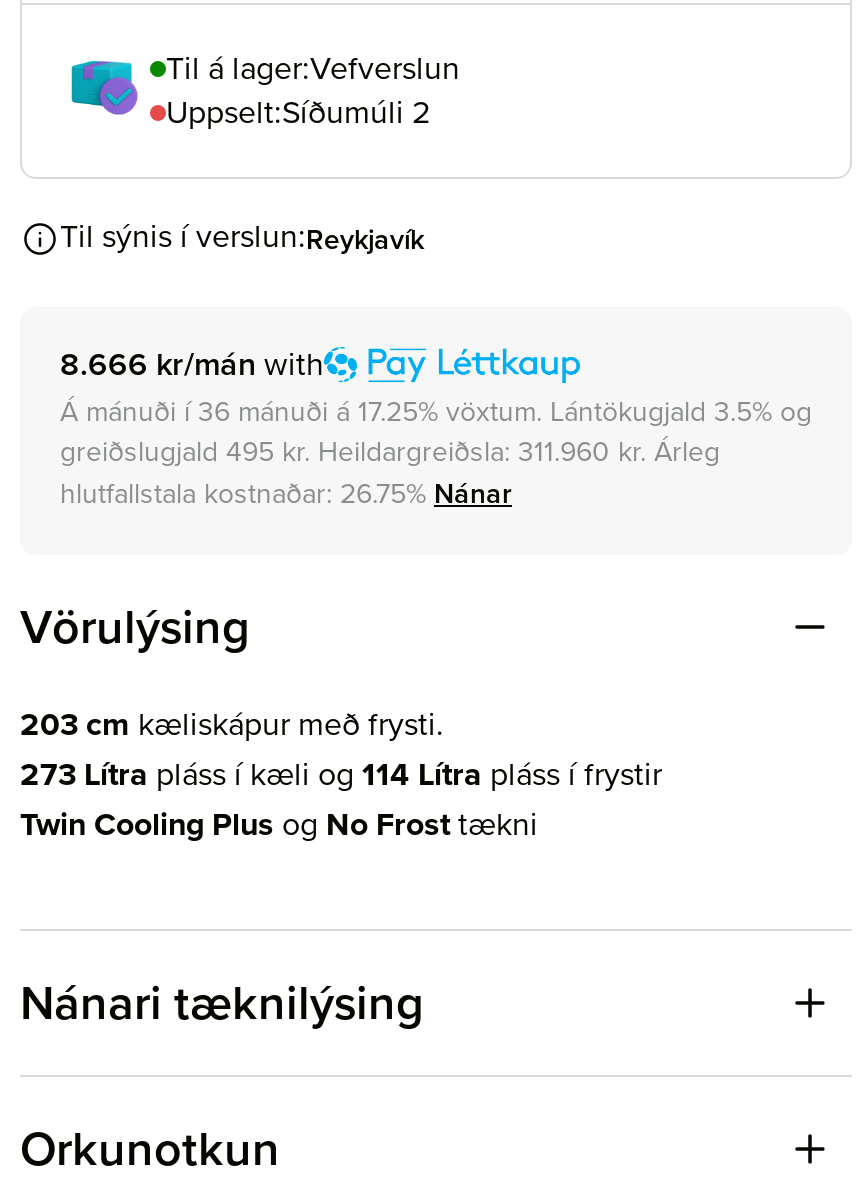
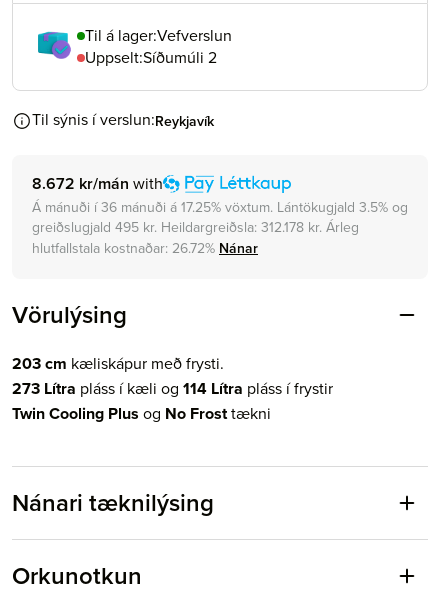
- 8.666 kr/mán with
+ 8.672 kr/mán with

- greiðslugjald 495 kr. Heildargreiðsla: 311.960 kr. Árleg
+ greiðslugjald 495 kr. Heildargreiðsla: 312.178 kr. Árleg

- hlutfallstala kostnaðar: 26.75% Nánar
+ hlutfallstala kostnaðar: 26.72% Nánar
